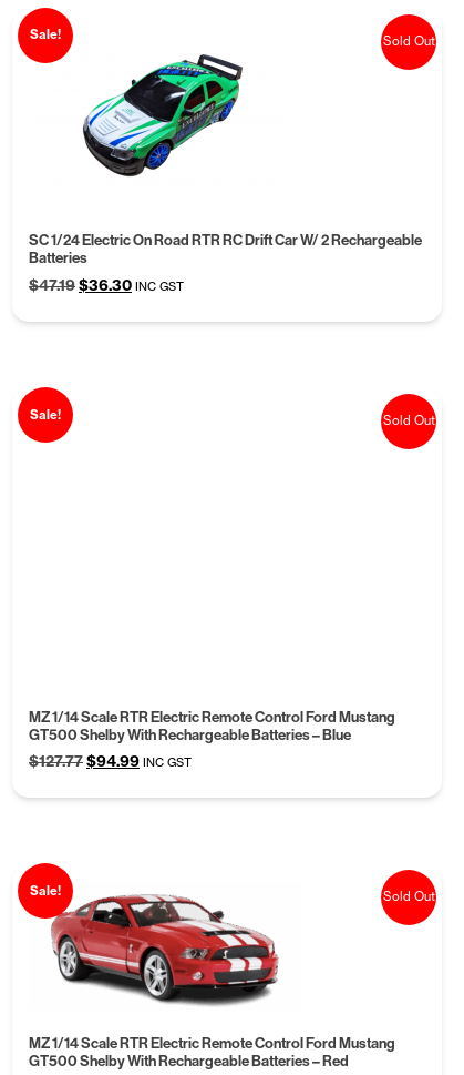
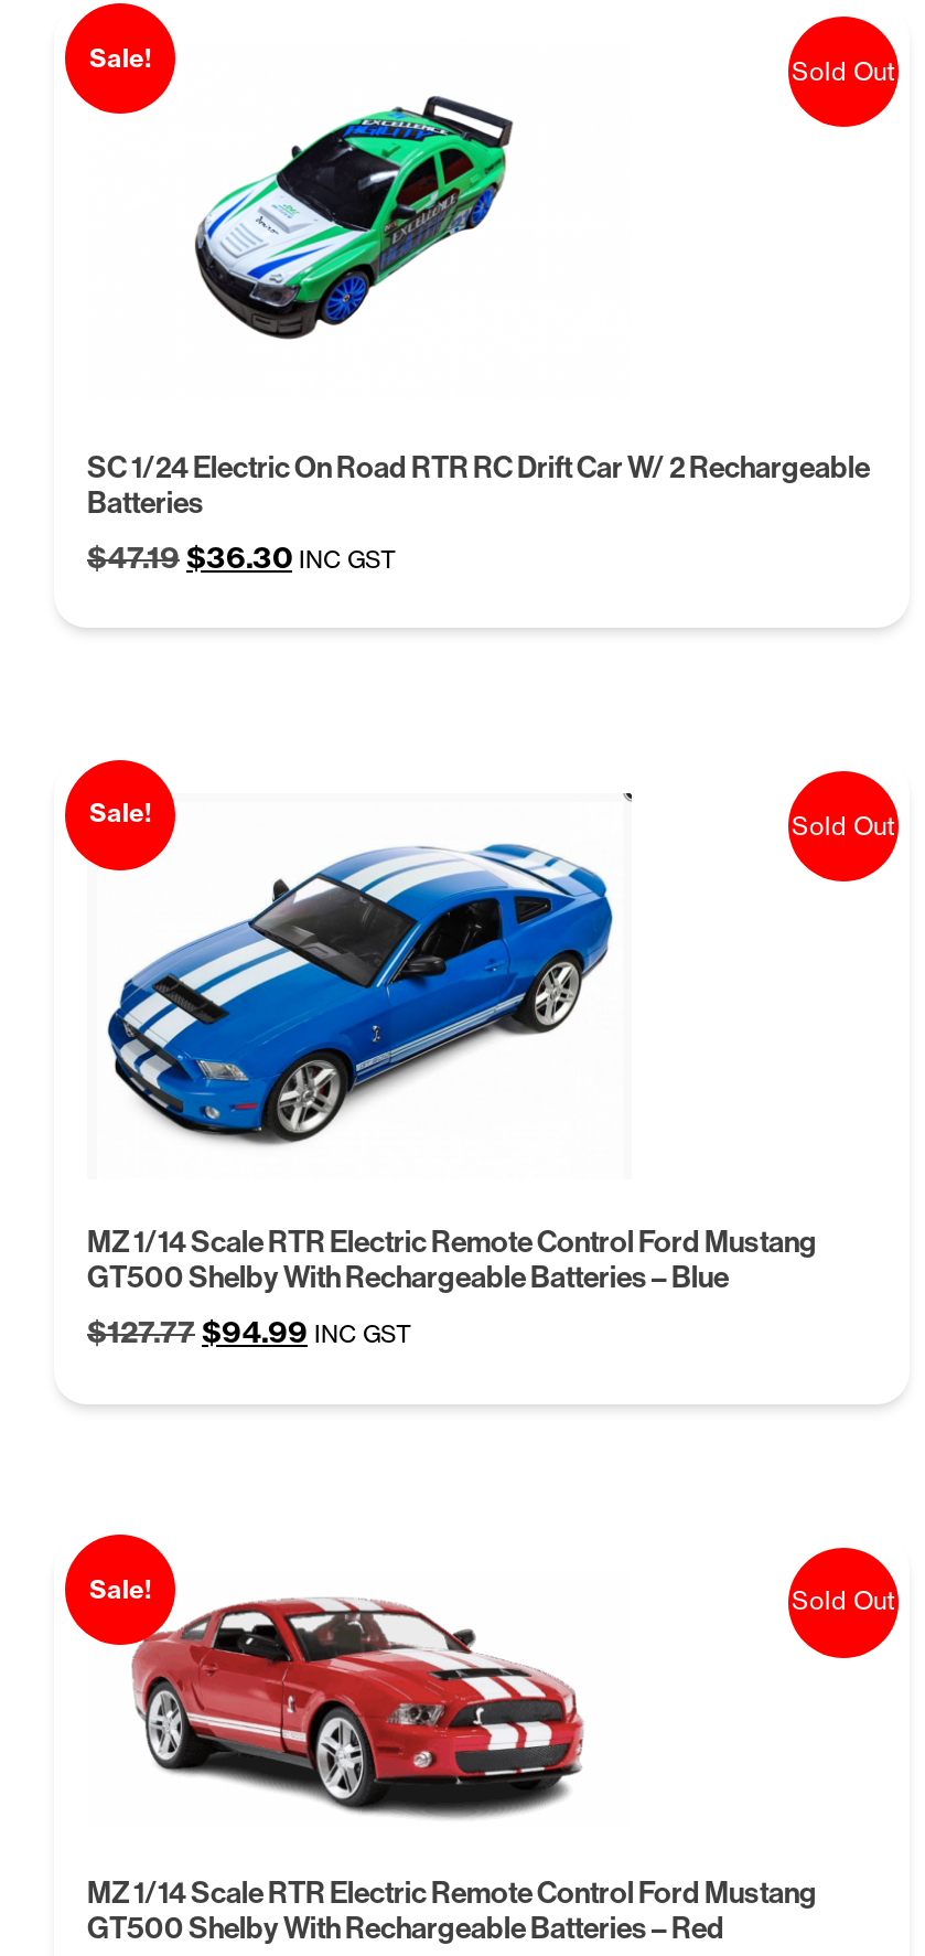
+ [image]
